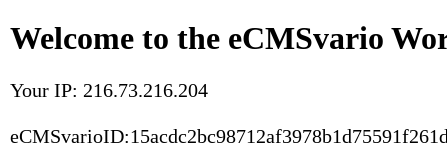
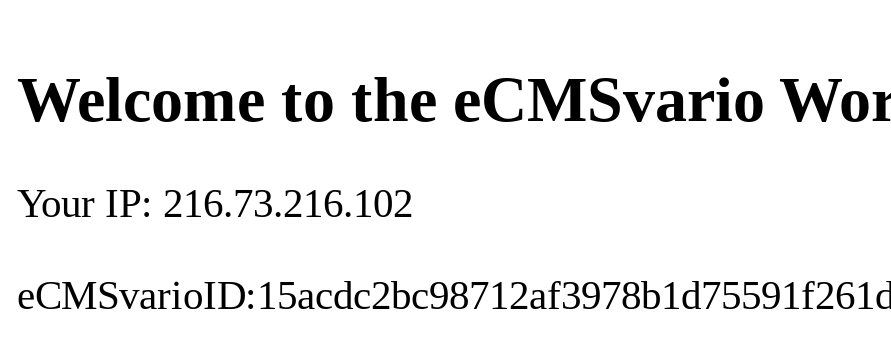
- Your IP: 216.73.216.204
+ Your IP: 216.73.216.102
